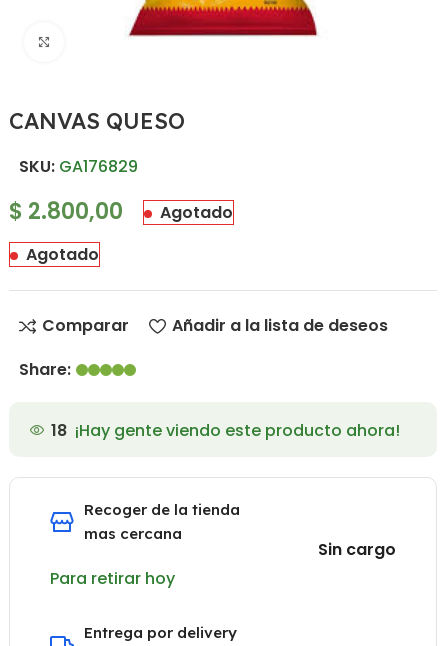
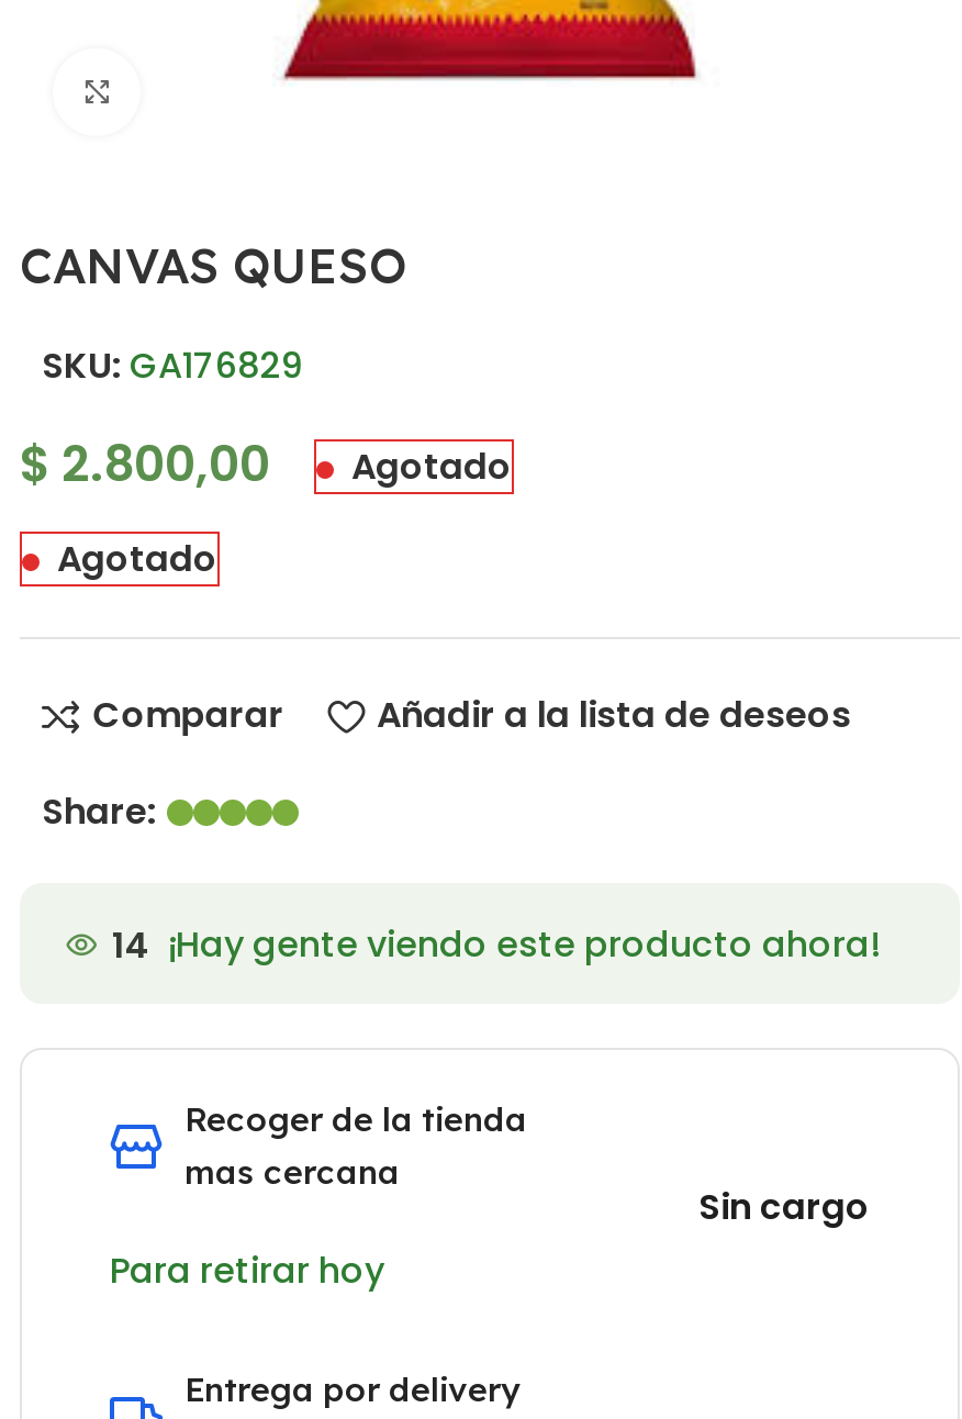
- 18 ¡Hay gente viendo este producto ahora!
+ 14 ¡Hay gente viendo este producto ahora!
